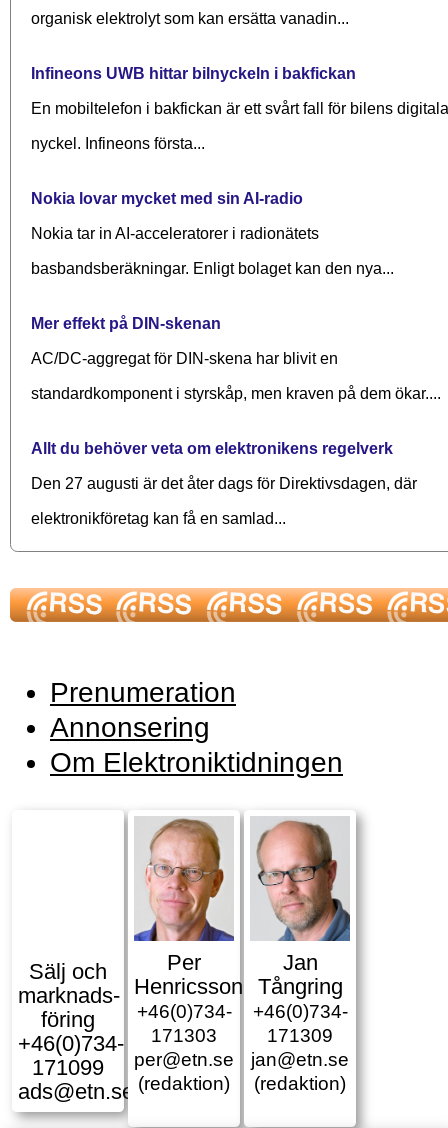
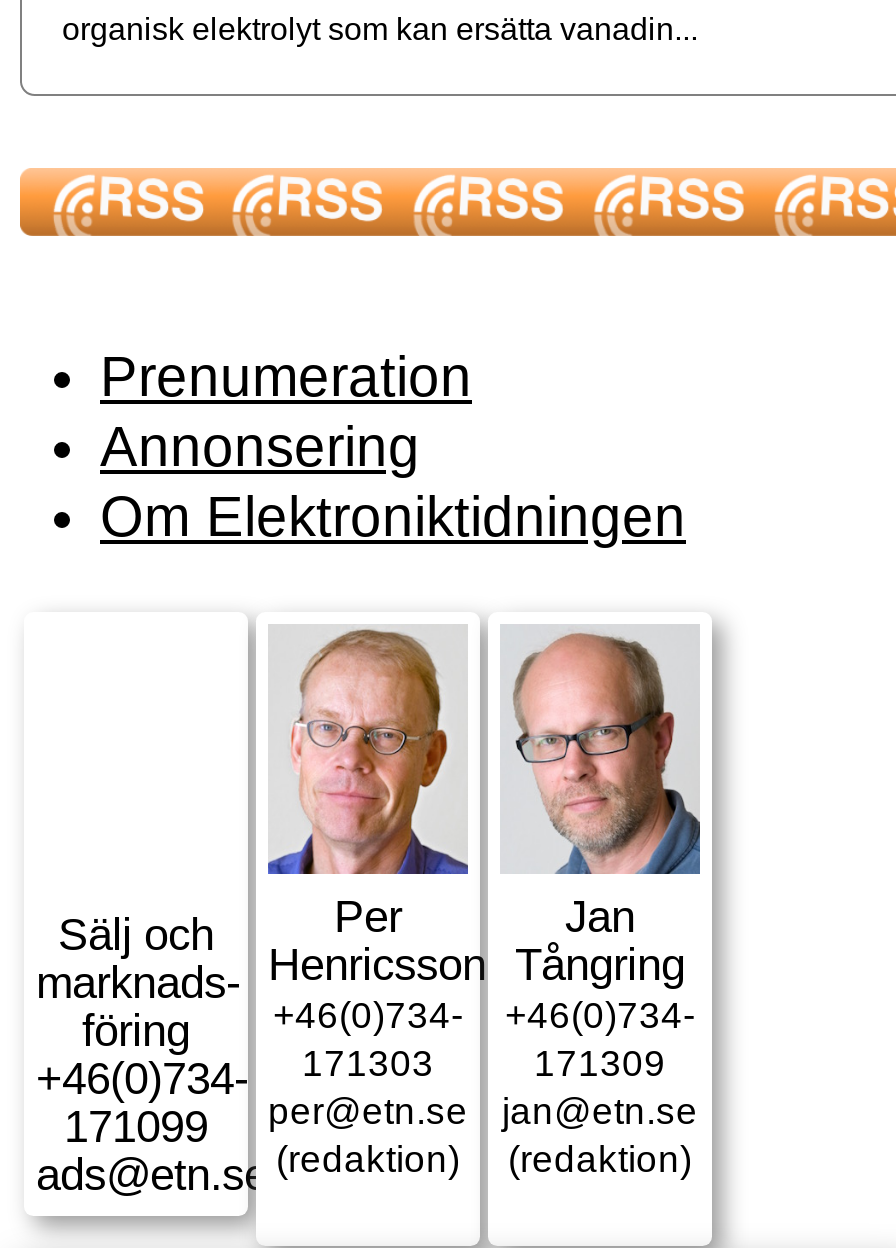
- Infineons UWB hittar bilnyckeln i bakfickan
- En mobiltelefon i bakfickan är ett svårt fall för bilens digitala
- nyckel. Infineons första...
- Nokia lovar mycket med sin AI-radio
- Nokia tar in AI-acceleratorer i radionätets
- basbandsberäkningar. Enligt bolaget kan den nya...
- Mer effekt på DIN-skenan
- AC/DC-aggregat för DIN-skena har blivit en
- standardkomponent i styrskåp, men kraven på dem ökar....
- Allt du behöver veta om elektronikens regelverk
- Den 27 augusti är det åter dags för Direktivsdagen, där
- elektronikföretag kan få en samlad...
